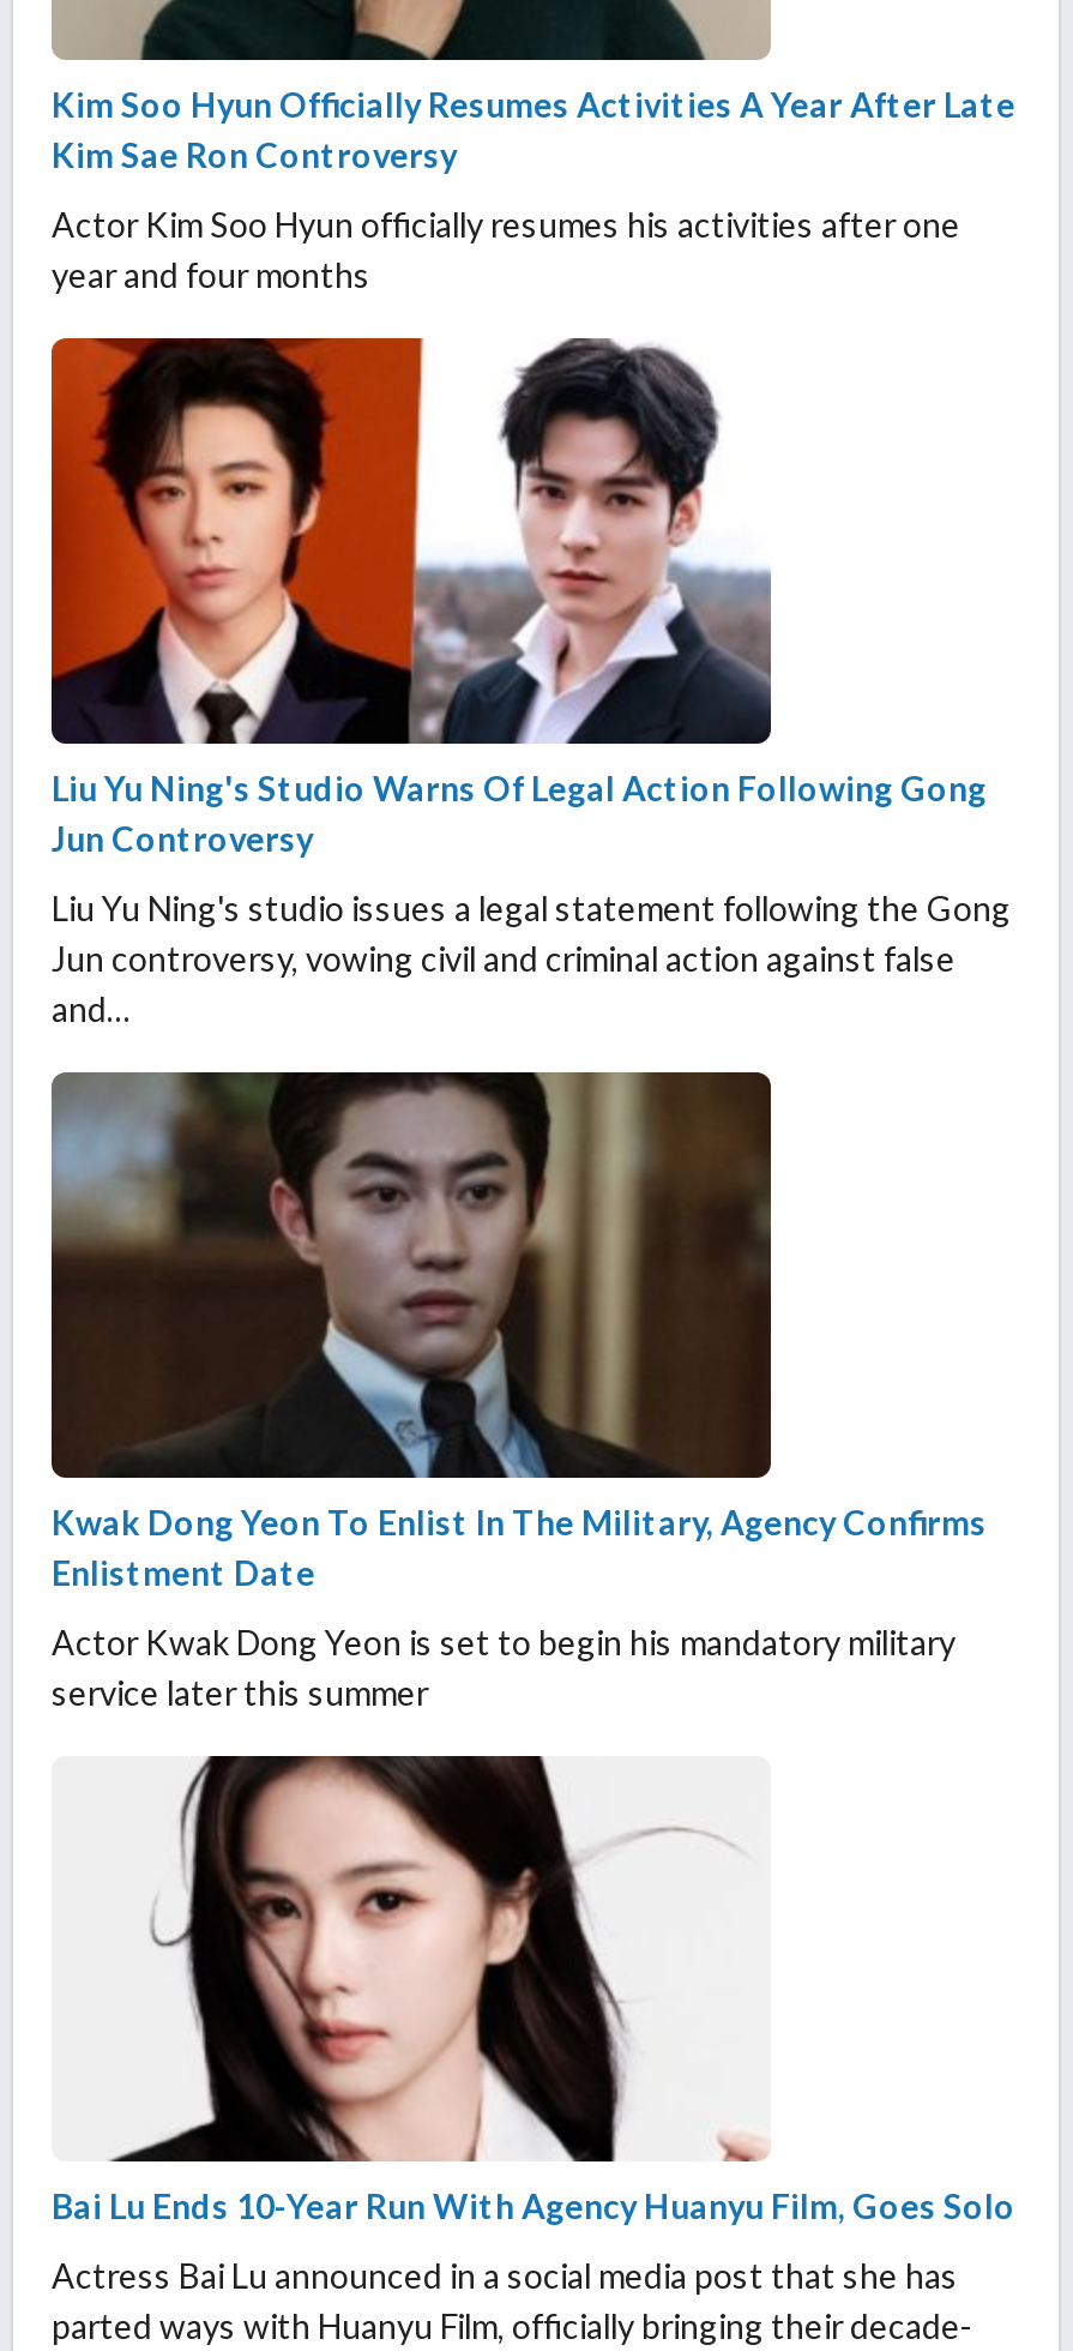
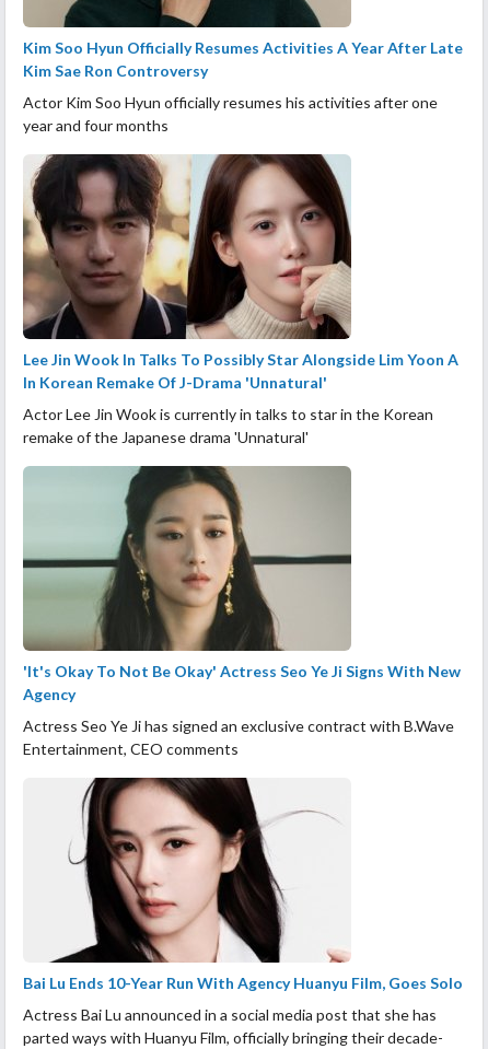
- [image]
- Liu Yu Ning's Studio Warns Of Legal Action Following Gong
- Jun Controversy
+ [image]
+ Lee Jin Wook In Talks To Possibly Star Alongside Lim Yoon A
+ In Korean Remake Of J-Drama 'Unnatural'

- Liu Yu Ning's studio issues a legal statement following the Gong
- Jun controversy, vowing civil and criminal action against false
- and…
+ Actor Lee Jin Wook is currently in talks to star in the Korean
+ remake of the Japanese drama 'Unnatural'

- [image]
- Kwak Dong Yeon To Enlist In The Military, Agency Confirms
- Enlistment Date
+ [image]
+ 'It's Okay To Not Be Okay' Actress Seo Ye Ji Signs With New
+ Agency

- Actor Kwak Dong Yeon is set to begin his mandatory military
- service later this summer
+ Actress Seo Ye Ji has signed an exclusive contract with B.Wave
+ Entertainment, CEO comments
